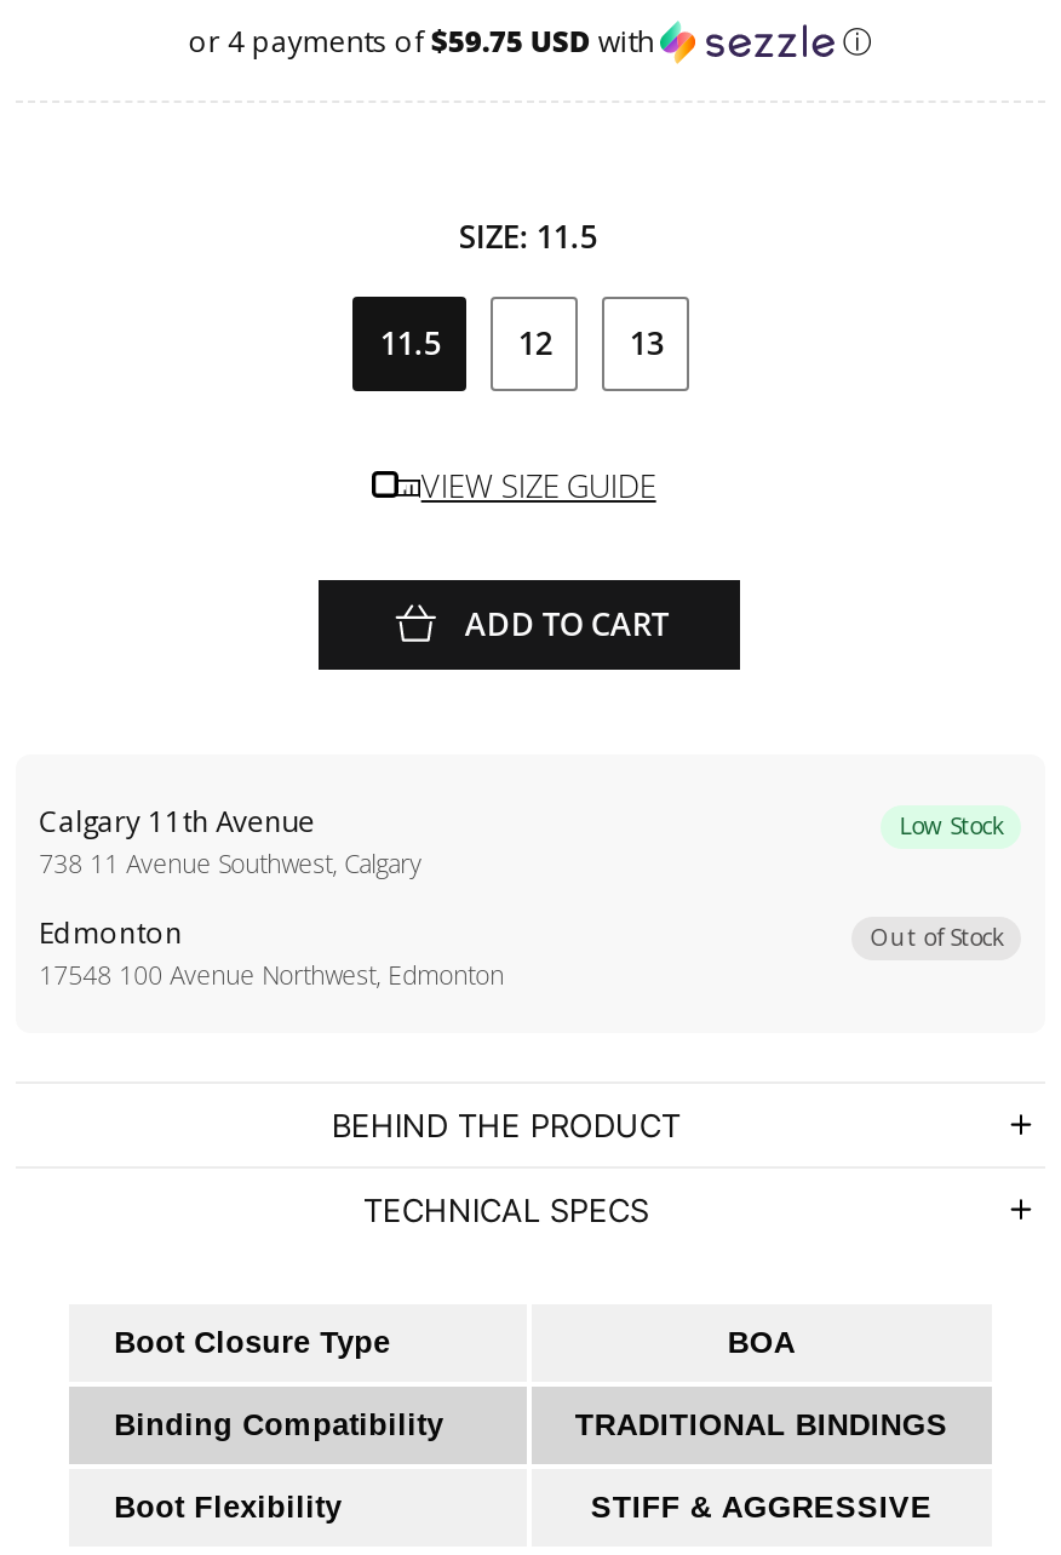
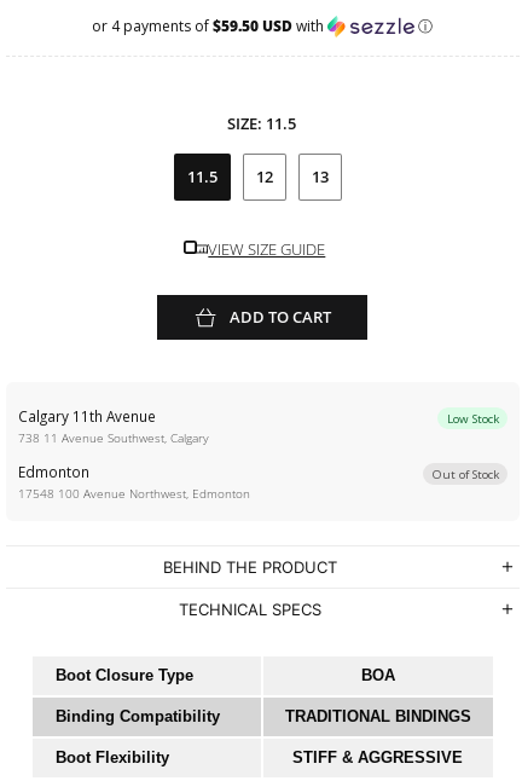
- or 4 payments of $59.75 USD with
+ or 4 payments of $59.50 USD with
